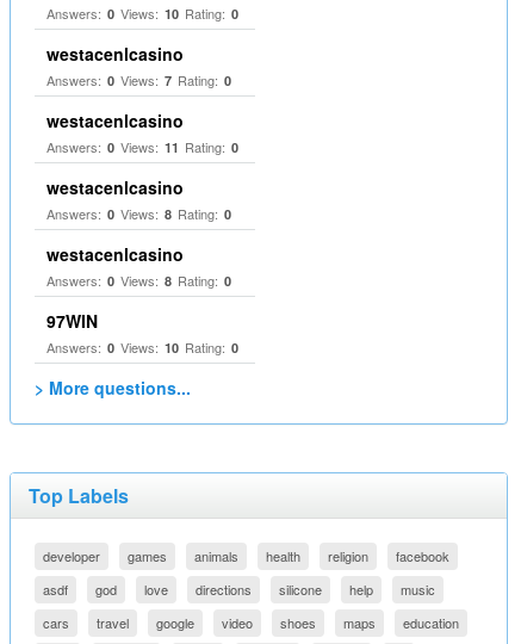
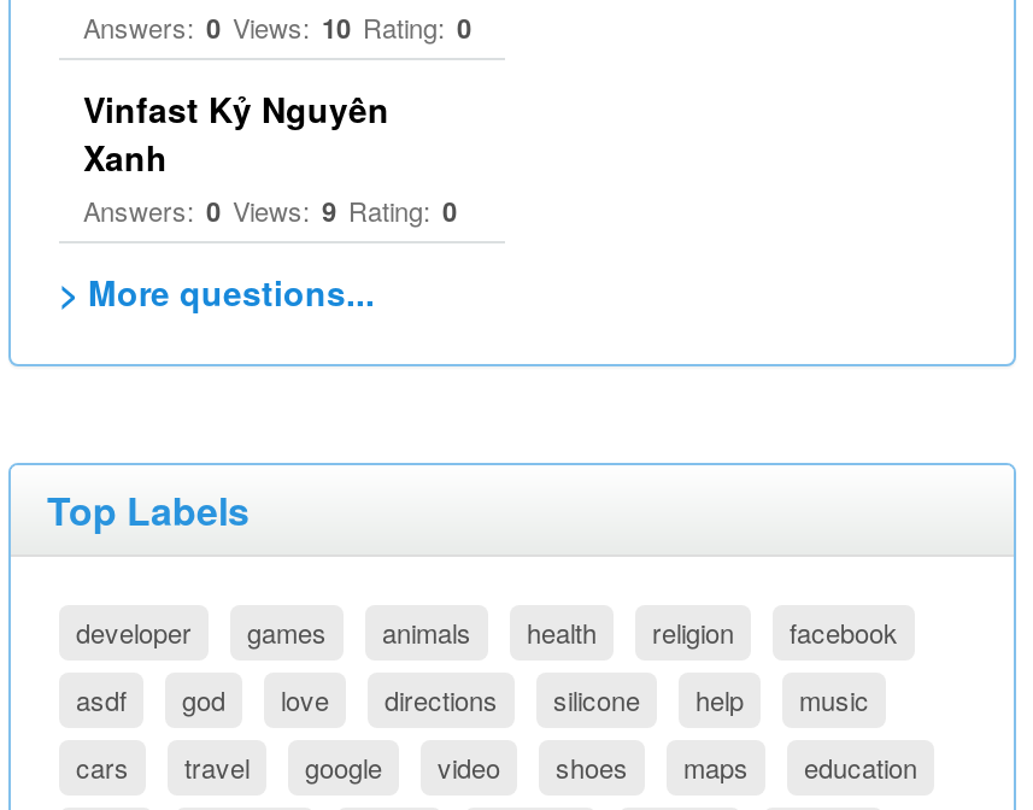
- westacenlcasino
- Answers: 0 Views: 7 Rating: 0
- westacenlcasino
- Answers: 0 Views: 11 Rating: 0
- westacenlcasino
- Answers: 0 Views: 8 Rating: 0
- westacenlcasino
- Answers: 0 Views: 8 Rating: 0
- 97WIN
- Answers: 0 Views: 10 Rating: 0
+ Vinfast Kỷ Nguyên
+ Xanh
+ Answers: 0 Views: 9 Rating: 0
